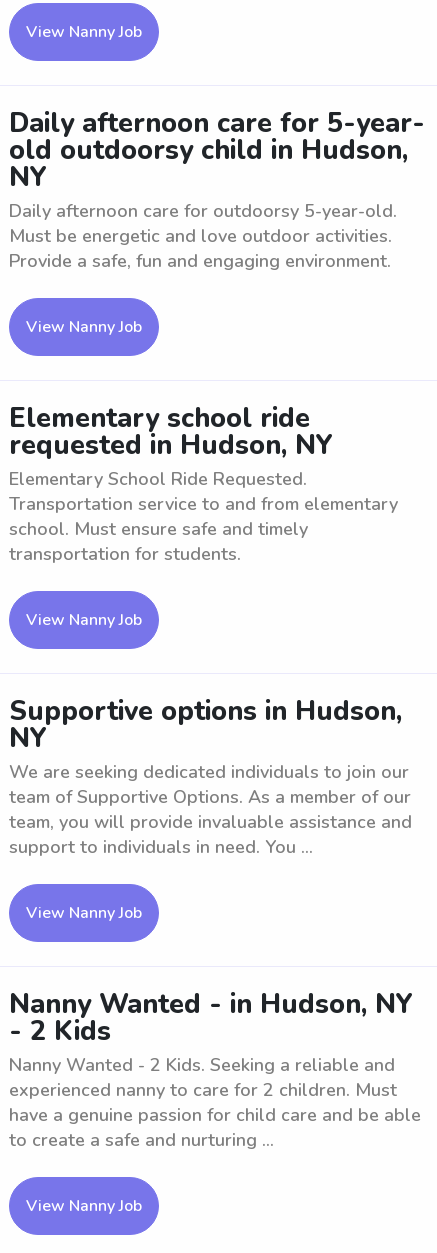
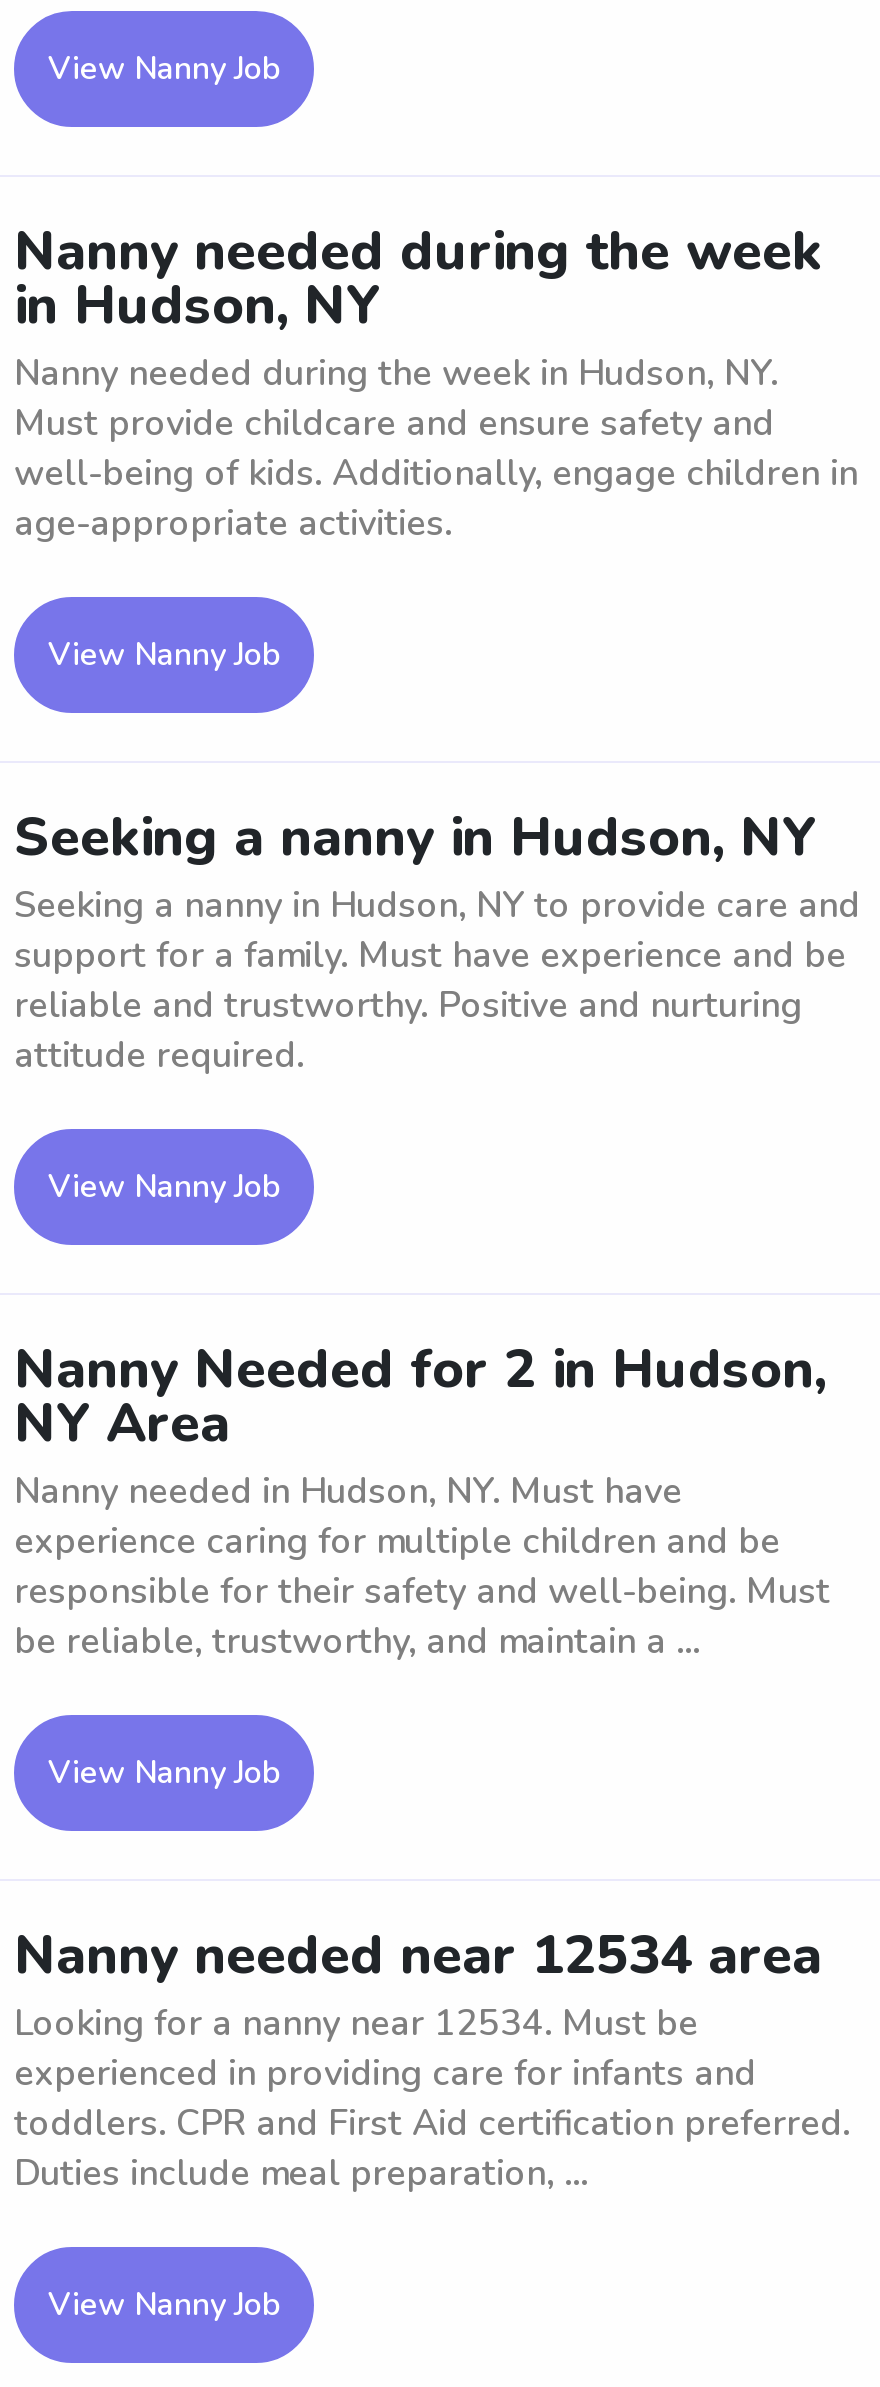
- Daily afternoon care for 5-year-
- old outdoorsy child in Hudson,
- NY
- Daily afternoon care for outdoorsy 5-year-old.
- Must be energetic and love outdoor activities.
- Provide a safe, fun and engaging environment.
+ Nanny needed during the week
+ in Hudson, NY
+ Nanny needed during the week in Hudson, NY.
+ Must provide childcare and ensure safety and
+ well-being of kids. Additionally, engage children in
+ age-appropriate activities.

- Elementary school ride
- requested in Hudson, NY
- Elementary School Ride Requested.
- Transportation service to and from elementary
- school. Must ensure safe and timely
- transportation for students.
+ Seeking a nanny in Hudson, NY
+ Seeking a nanny in Hudson, NY to provide care and
+ support for a family. Must have experience and be
+ reliable and trustworthy. Positive and nurturing
+ attitude required.

- Supportive options in Hudson,
- NY
- We are seeking dedicated individuals to join our
- team of Supportive Options. As a member of our
- team, you will provide invaluable assistance and
- support to individuals in need. You ...
+ Nanny Needed for 2 in Hudson,
+ NY Area
+ Nanny needed in Hudson, NY. Must have
+ experience caring for multiple children and be
+ responsible for their safety and well-being. Must
+ be reliable, trustworthy, and maintain a ...

- Nanny Wanted - in Hudson, NY
- - 2 Kids
- Nanny Wanted - 2 Kids. Seeking a reliable and
- experienced nanny to care for 2 children. Must
- have a genuine passion for child care and be able
- to create a safe and nurturing ...
+ Nanny needed near 12534 area
+ Looking for a nanny near 12534. Must be
+ experienced in providing care for infants and
+ toddlers. CPR and First Aid certification preferred.
+ Duties include meal preparation, ...
